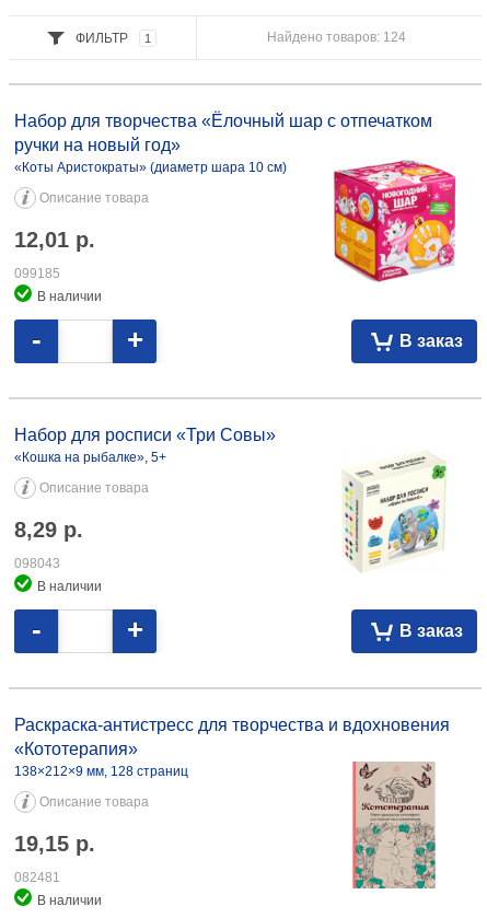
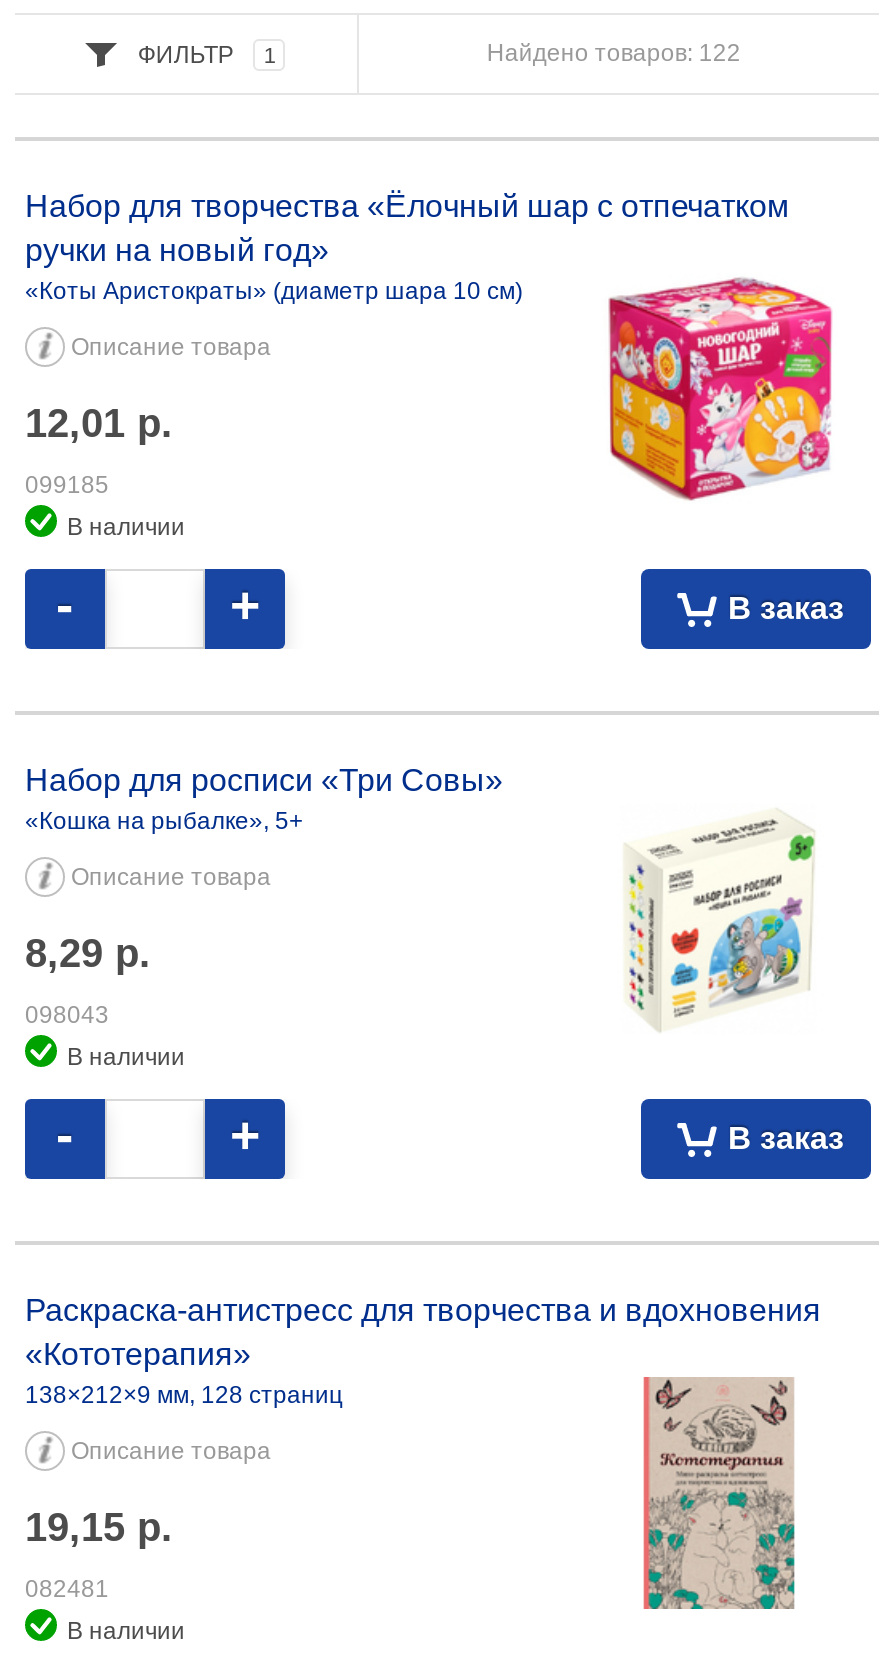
- Найдено товаров: 124
+ Найдено товаров: 122
